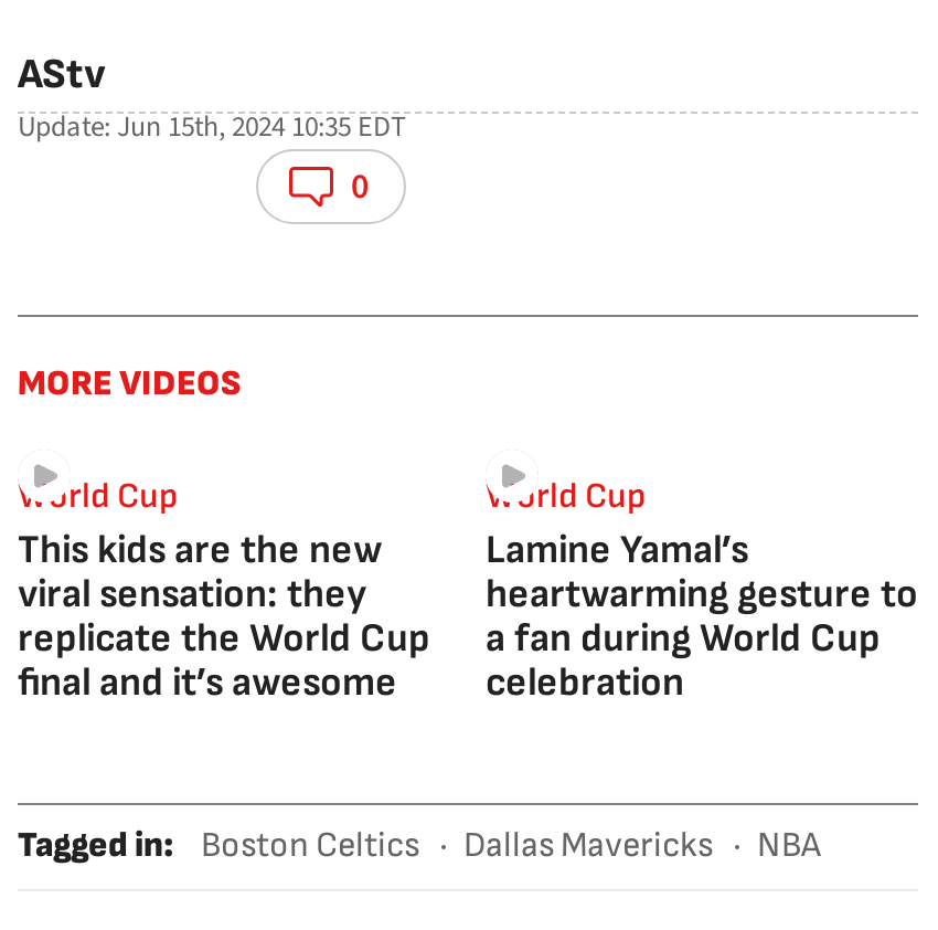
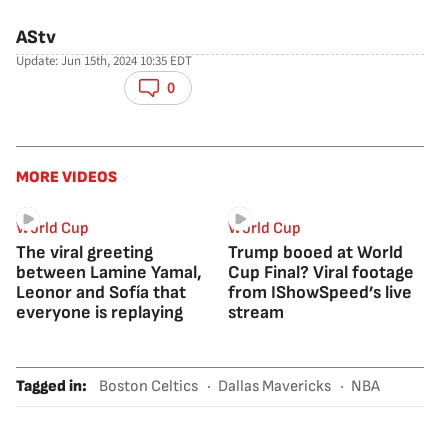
- This kids are the new
- viral sensation: they
- replicate the World Cup
- final and it’s awesome
+ The viral greeting
+ between Lamine Yamal,
+ Leonor and Sofía that
+ everyone is replaying

- Lamine Yamal’s
- heartwarming gesture to
- a fan during World Cup
- celebration
+ Trump booed at World
+ Cup Final? Viral footage
+ from IShowSpeed’s live
+ stream
